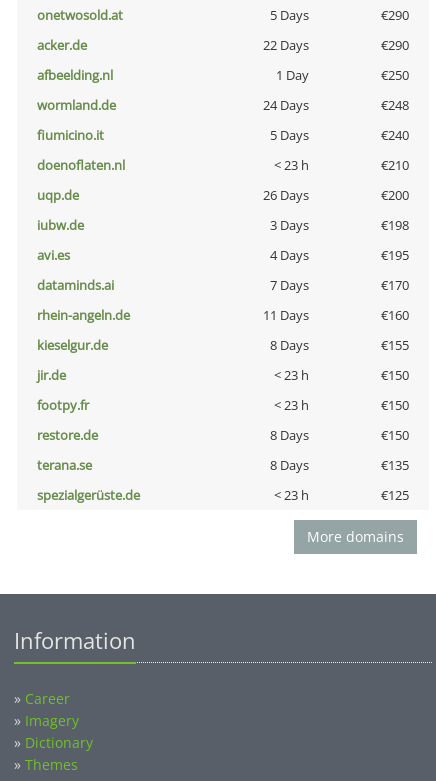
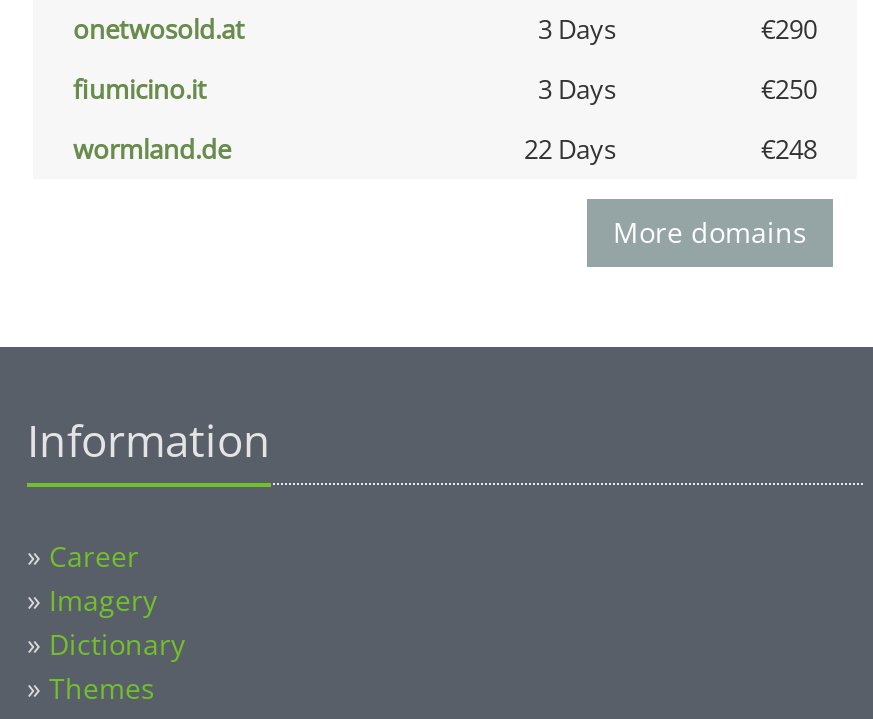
- 5 Days
+ 3 Days

- acker.de
- 22 Days
- €290
- afbeelding.nl
- 1 Day
+ fiumicino.it
+ 3 Days

- 24 Days
+ 22 Days

- fiumicino.it
- 5 Days
- €240
- doenoflaten.nl
- < 23 h
- €210
- uqp.de
- 26 Days
- €200
- iubw.de
- 3 Days
- €198
- avi.es
- 4 Days
- €195
- dataminds.ai
- 7 Days
- €170
- rhein-angeln.de
- 11 Days
- €160
- kieselgur.de
- 8 Days
- €155
- jir.de
- < 23 h
- €150
- footpy.fr
- < 23 h
- €150
- restore.de
- 8 Days
- €150
- terana.se
- 8 Days
- €135
- spezialgerüste.de
- < 23 h
- €125
